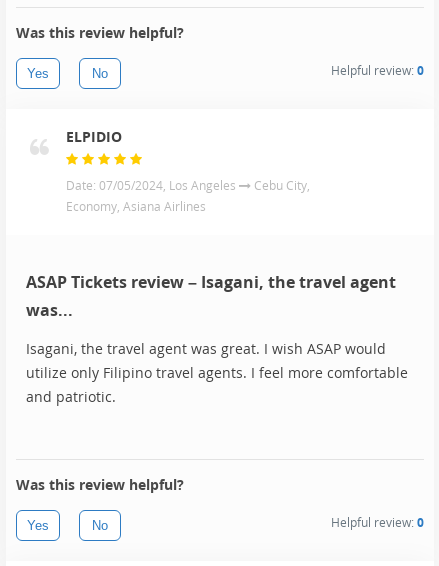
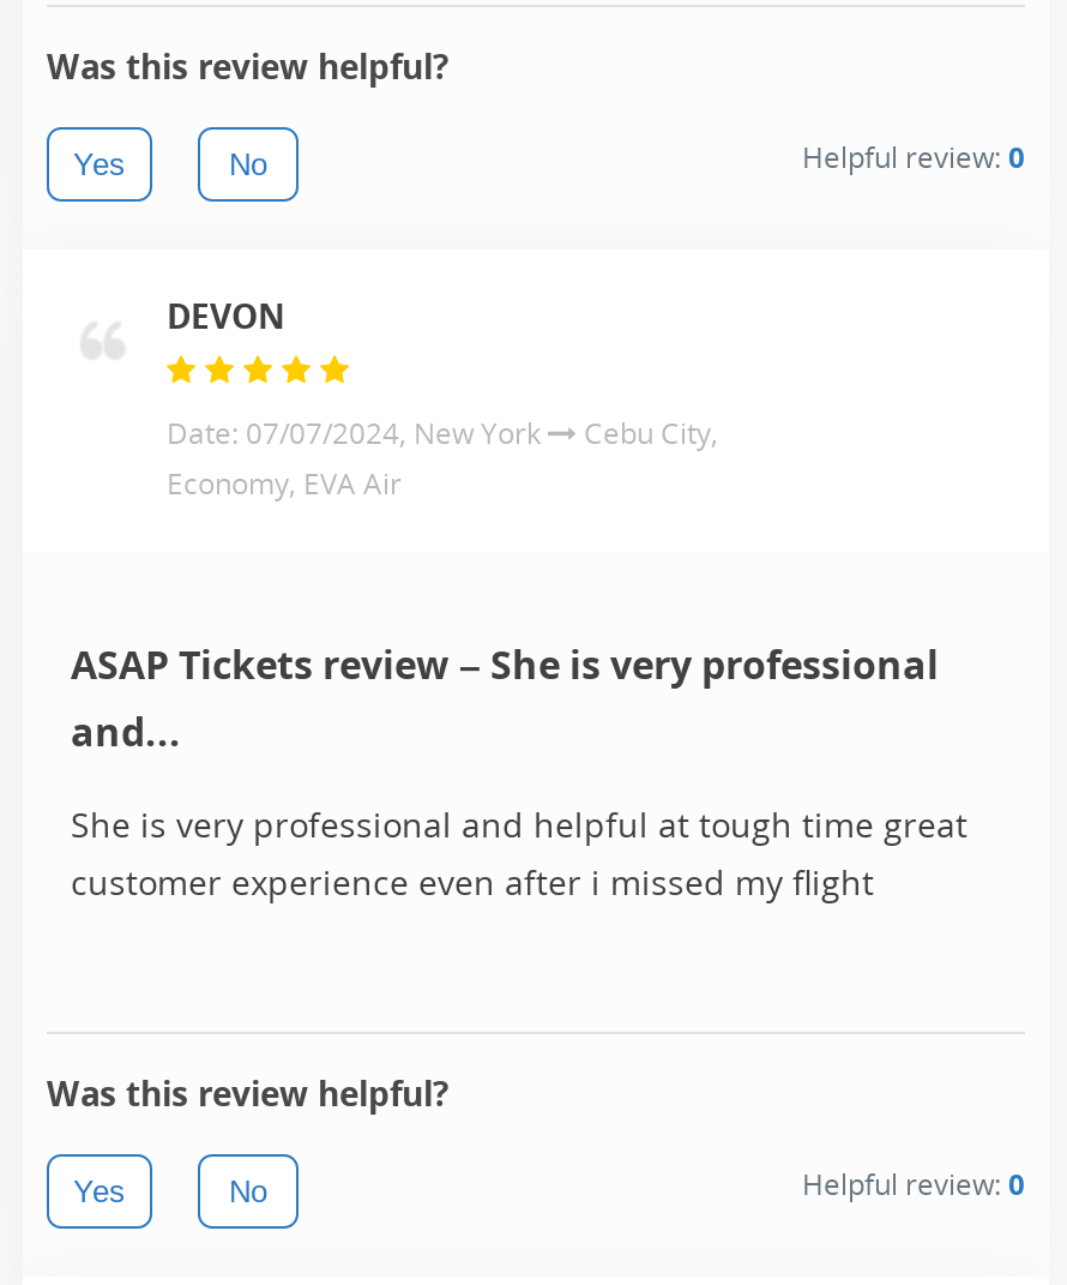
- ELPIDIO
+ DEVON

- Date: 07/05/2024, Los Angeles
+ Date: 07/07/2024, New York

- Economy, Asiana Airlines
+ Economy, EVA Air

- ASAP Tickets review – Isagani, the travel agent
- was...
+ ASAP Tickets review – She is very professional
+ and...

- Isagani, the travel agent was great. I wish ASAP would
- utilize only Filipino travel agents. I feel more comfortable
- and patriotic.
+ She is very professional and helpful at tough time great
+ customer experience even after i missed my flight
